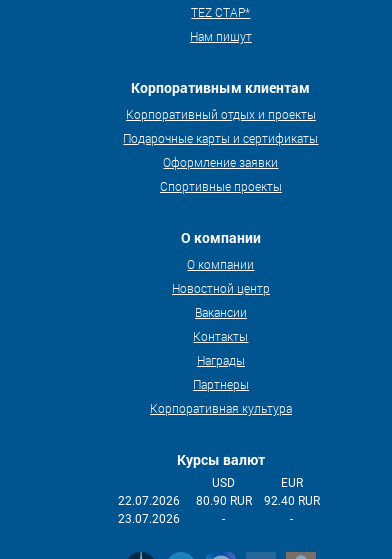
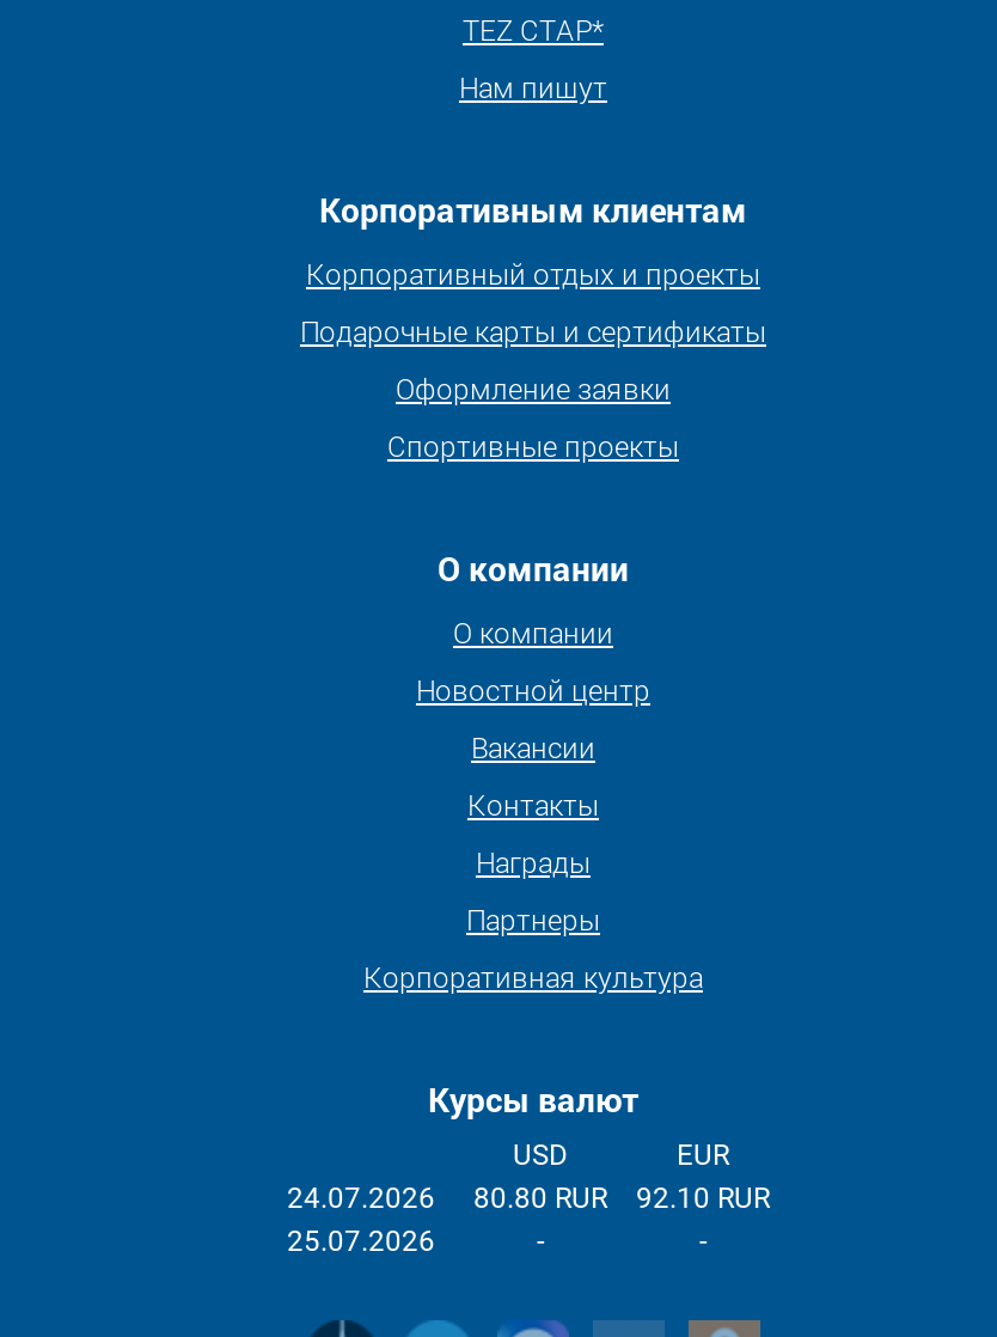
- 22.07.2026
+ 24.07.2026

- 80.90 RUR
+ 80.80 RUR

- 92.40 RUR
+ 92.10 RUR

- 23.07.2026
+ 25.07.2026
